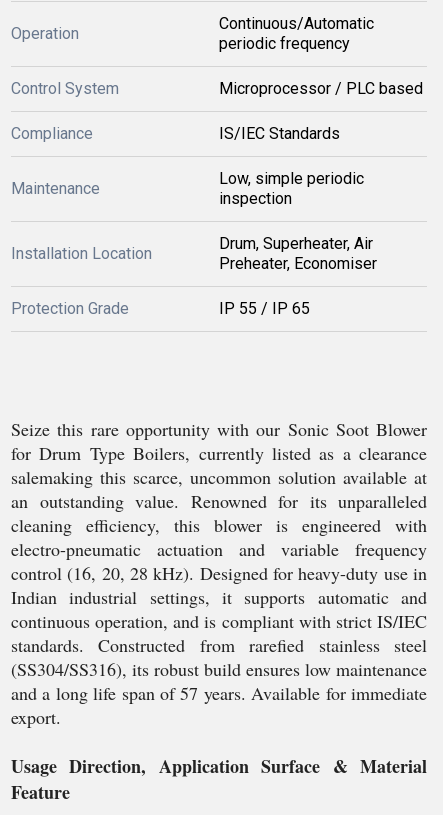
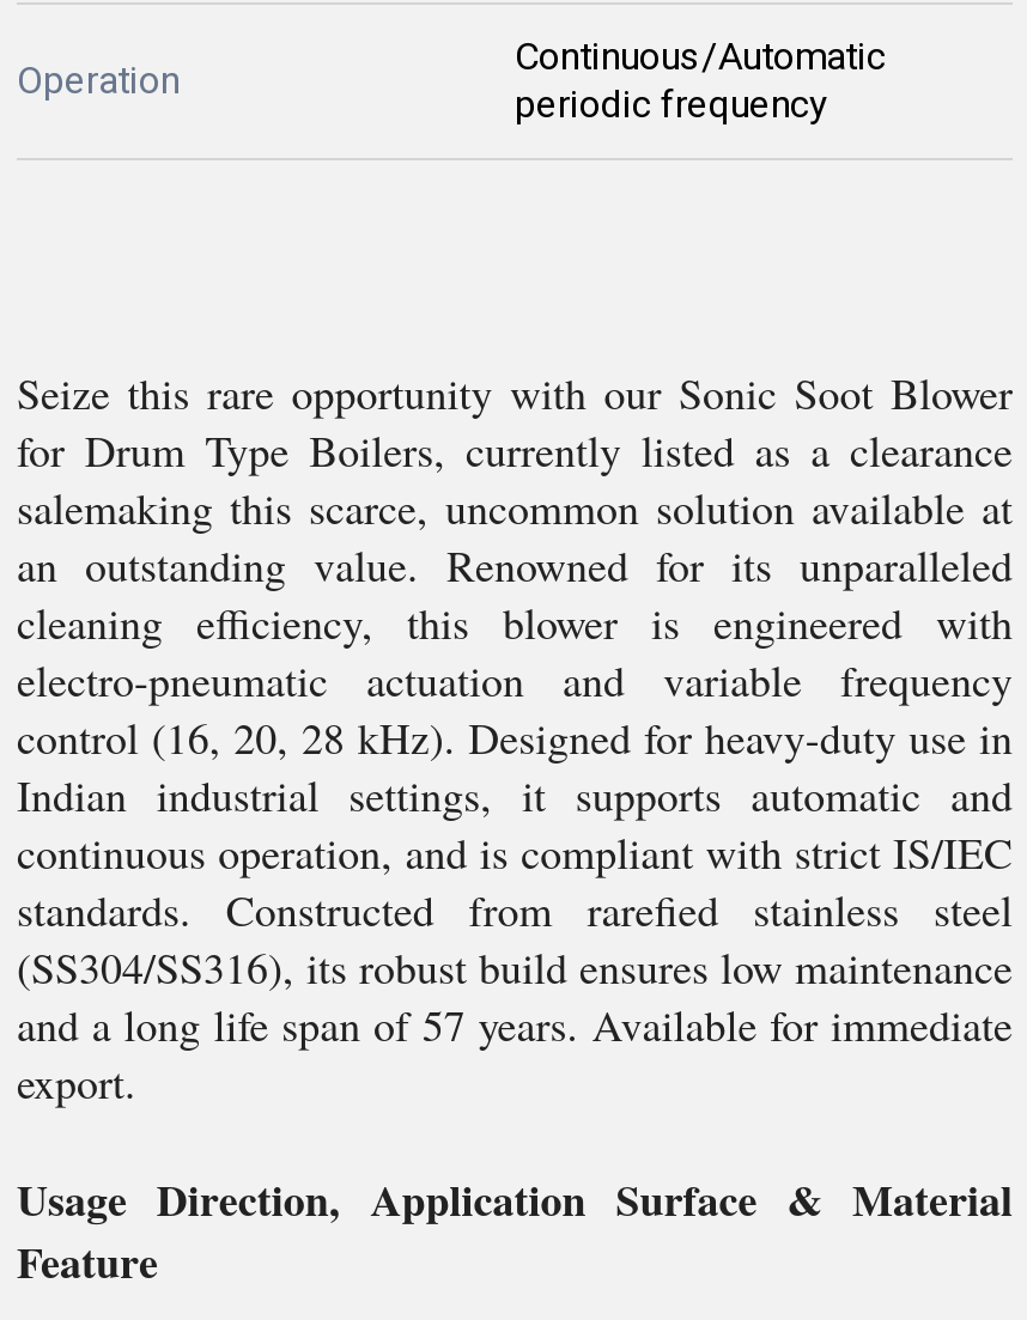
- Control System
- Microprocessor / PLC based
- Compliance
- IS/IEC Standards
- Maintenance

- Low, simple periodic
- inspection
- Installation Location

- Drum, Superheater, Air
- Preheater, Economiser
- Protection Grade
- IP 55 / IP 65
